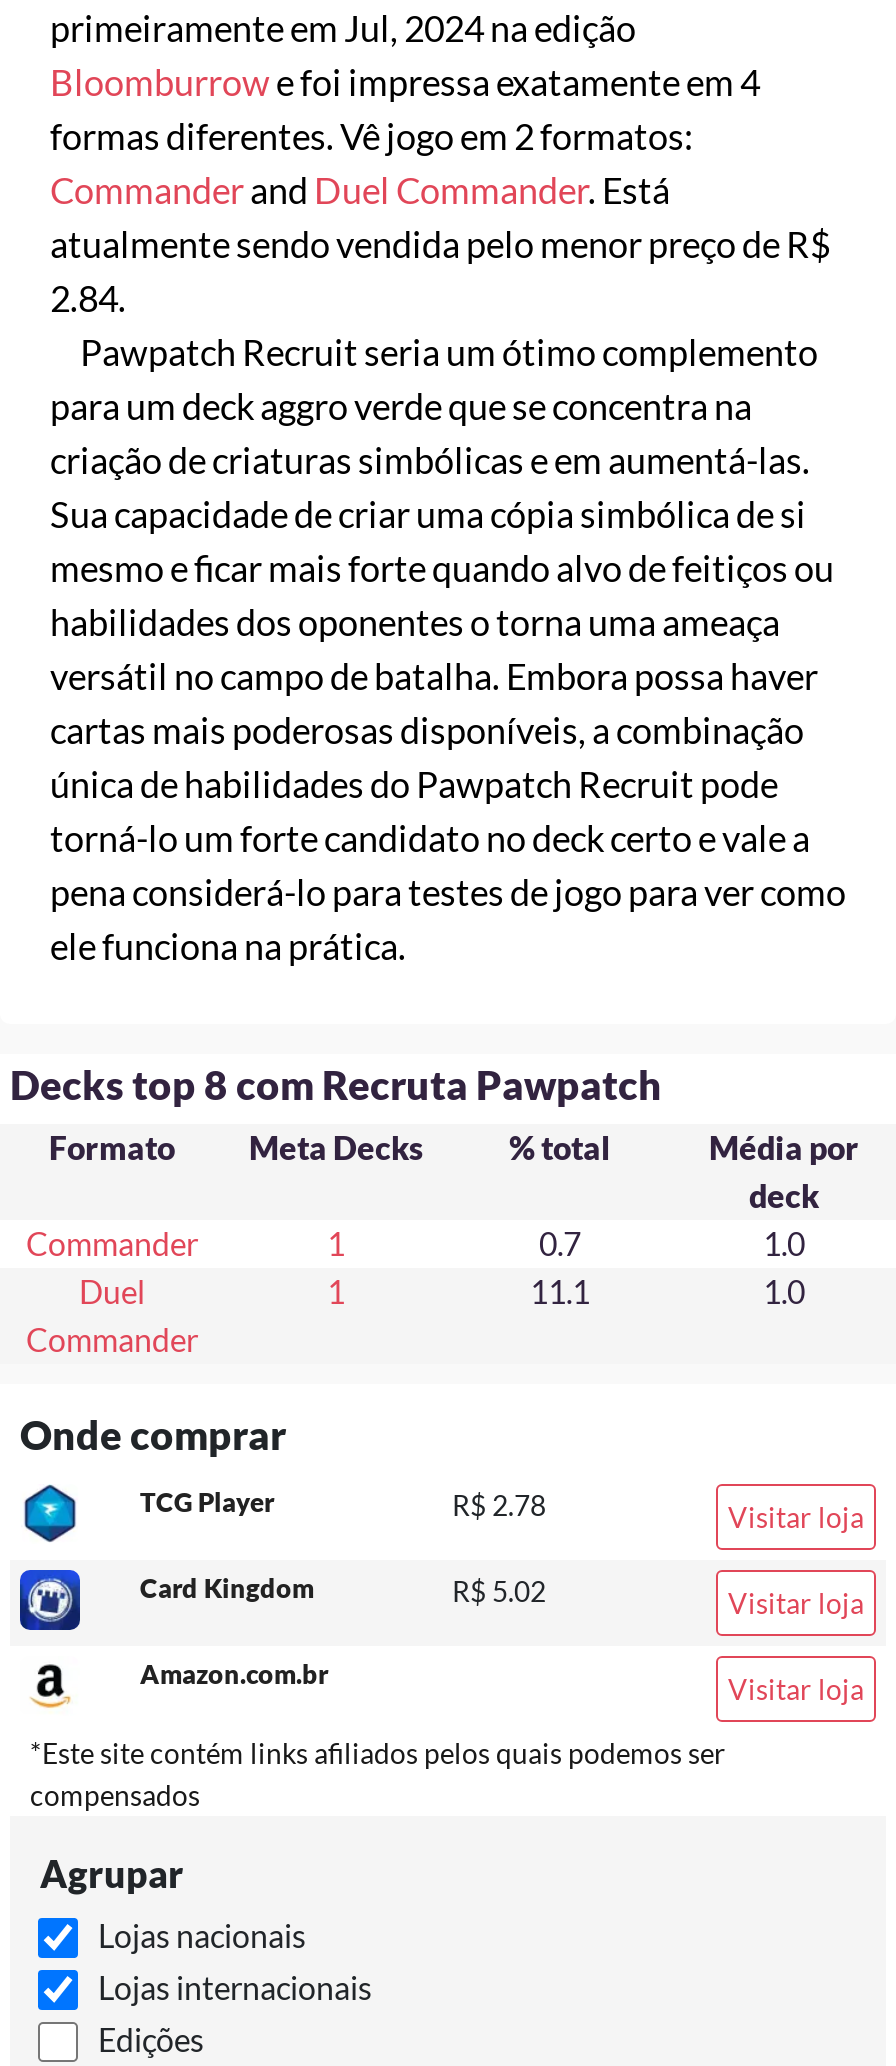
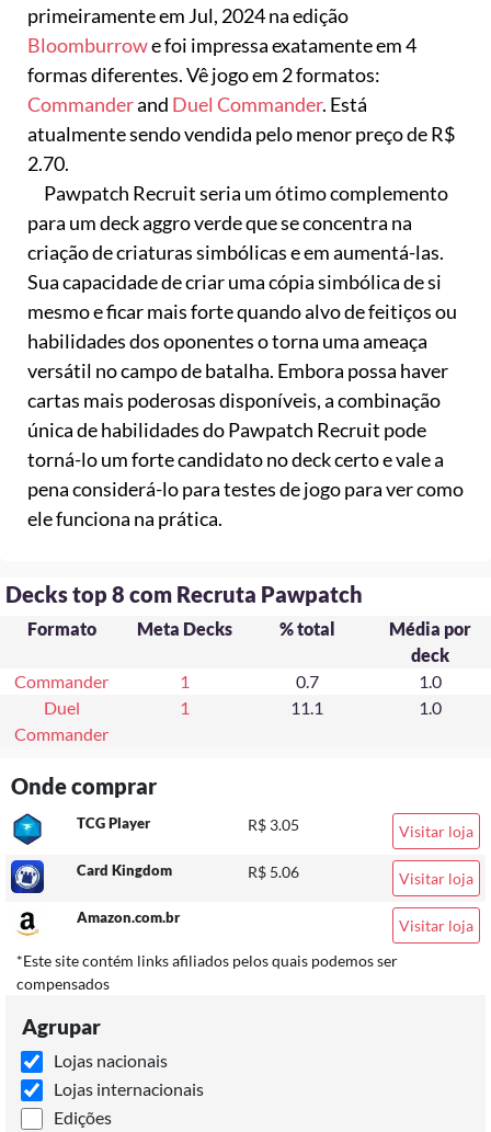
- 2.84.
+ 2.70.

- R$ 2.78
+ R$ 3.05

- R$ 5.02
+ R$ 5.06
